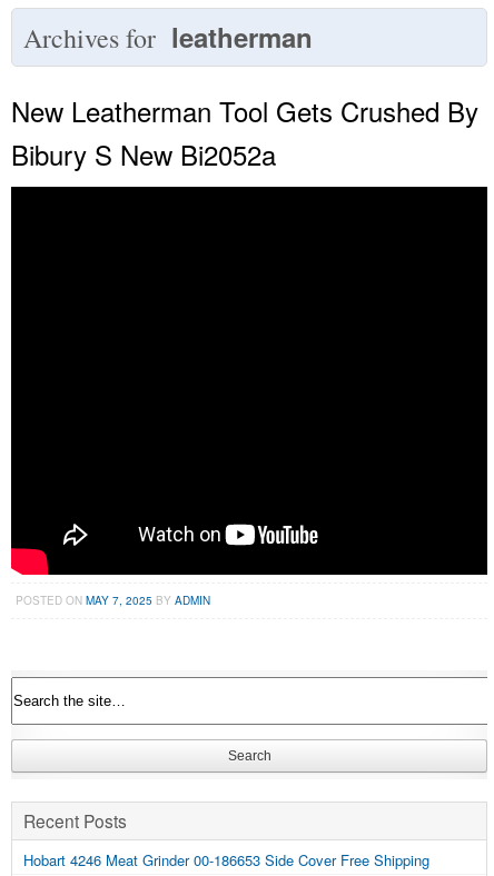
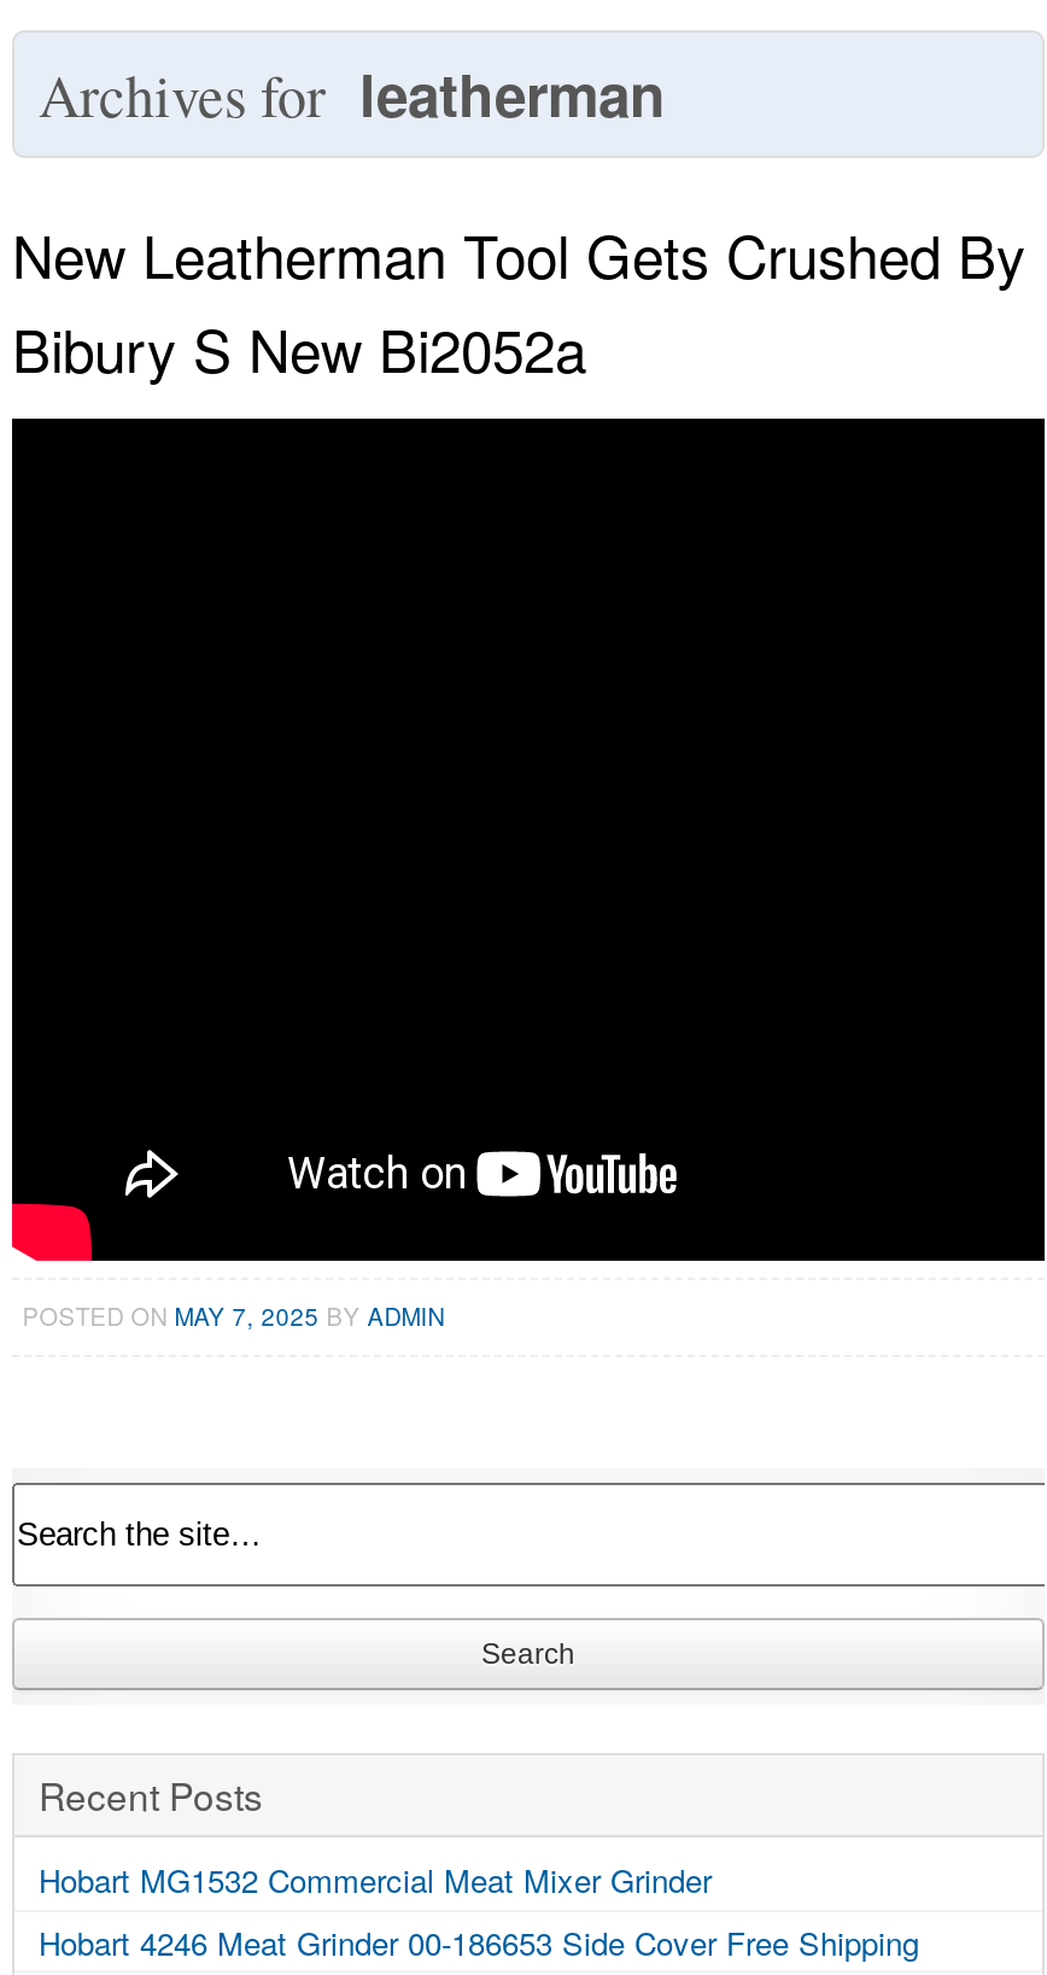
+ Hobart MG1532 Commercial Meat Mixer Grinder
